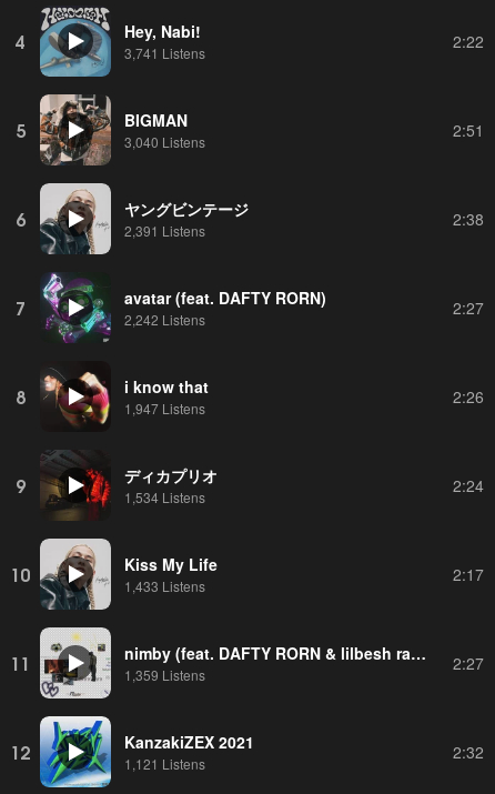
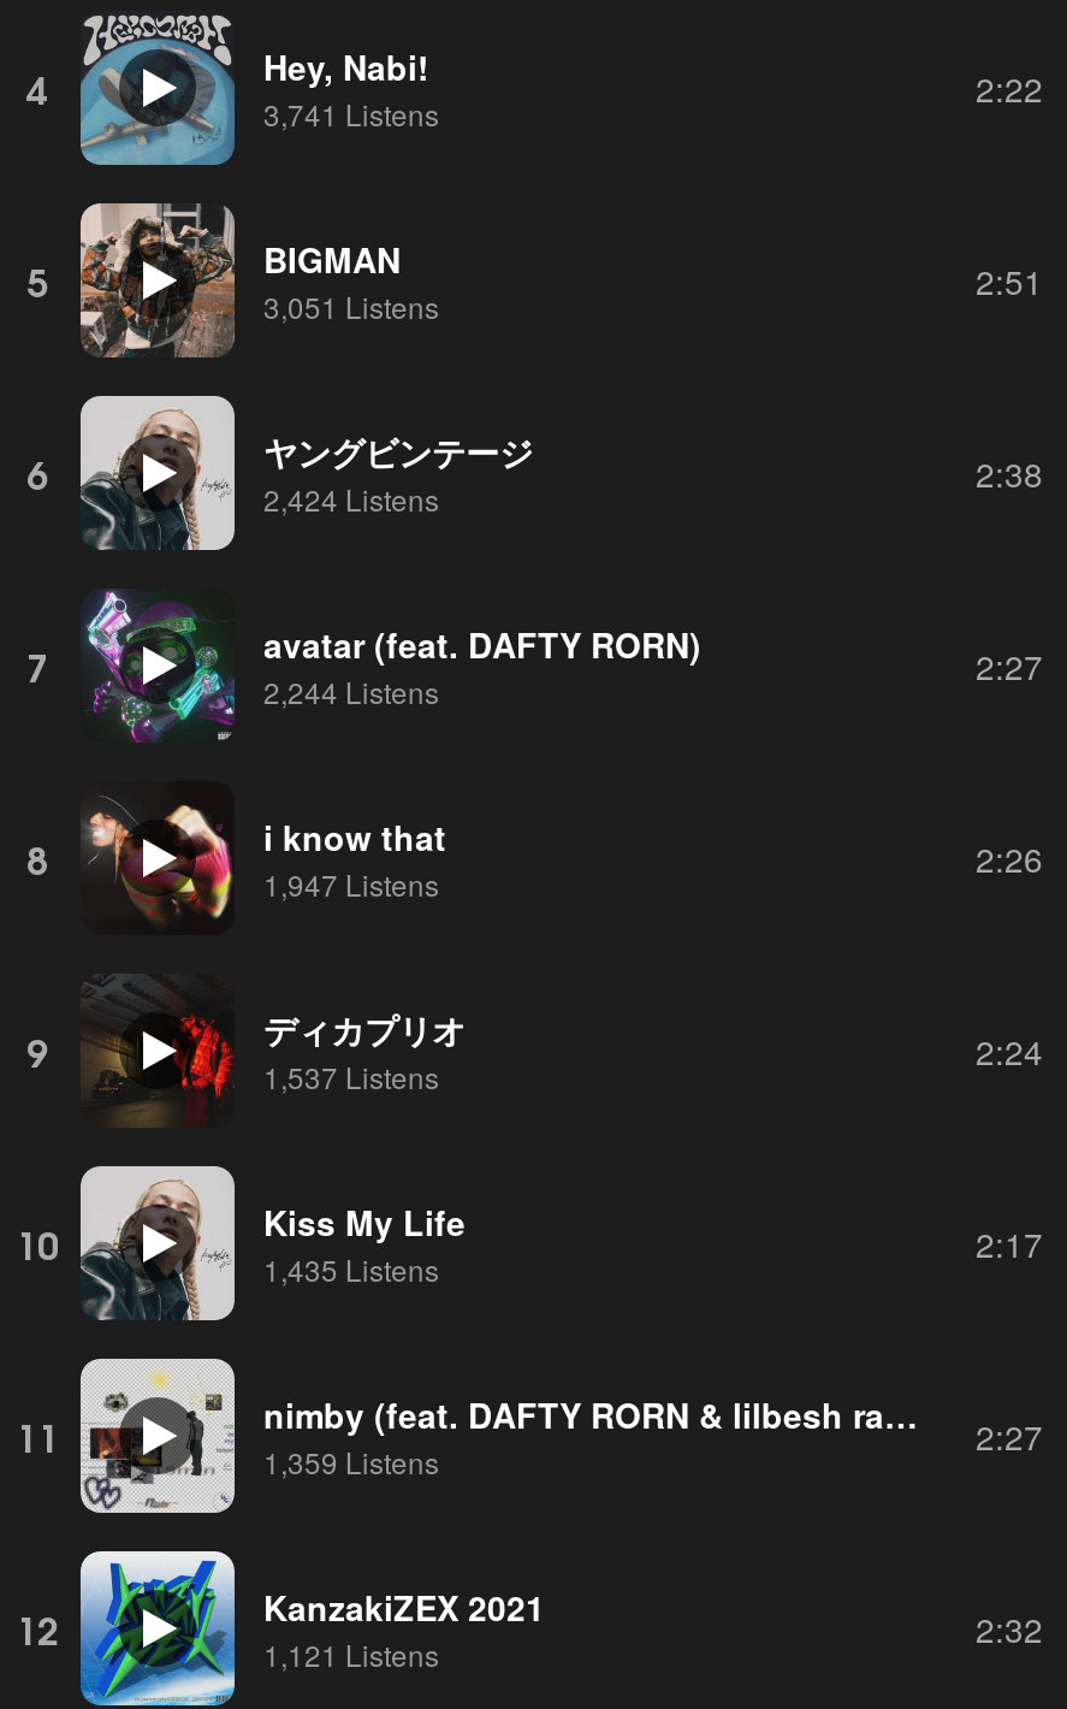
- 3,040 Listens
+ 3,051 Listens

- 2,391 Listens
+ 2,424 Listens

- 2,242 Listens
+ 2,244 Listens

- 1,534 Listens
+ 1,537 Listens

- 1,433 Listens
+ 1,435 Listens
